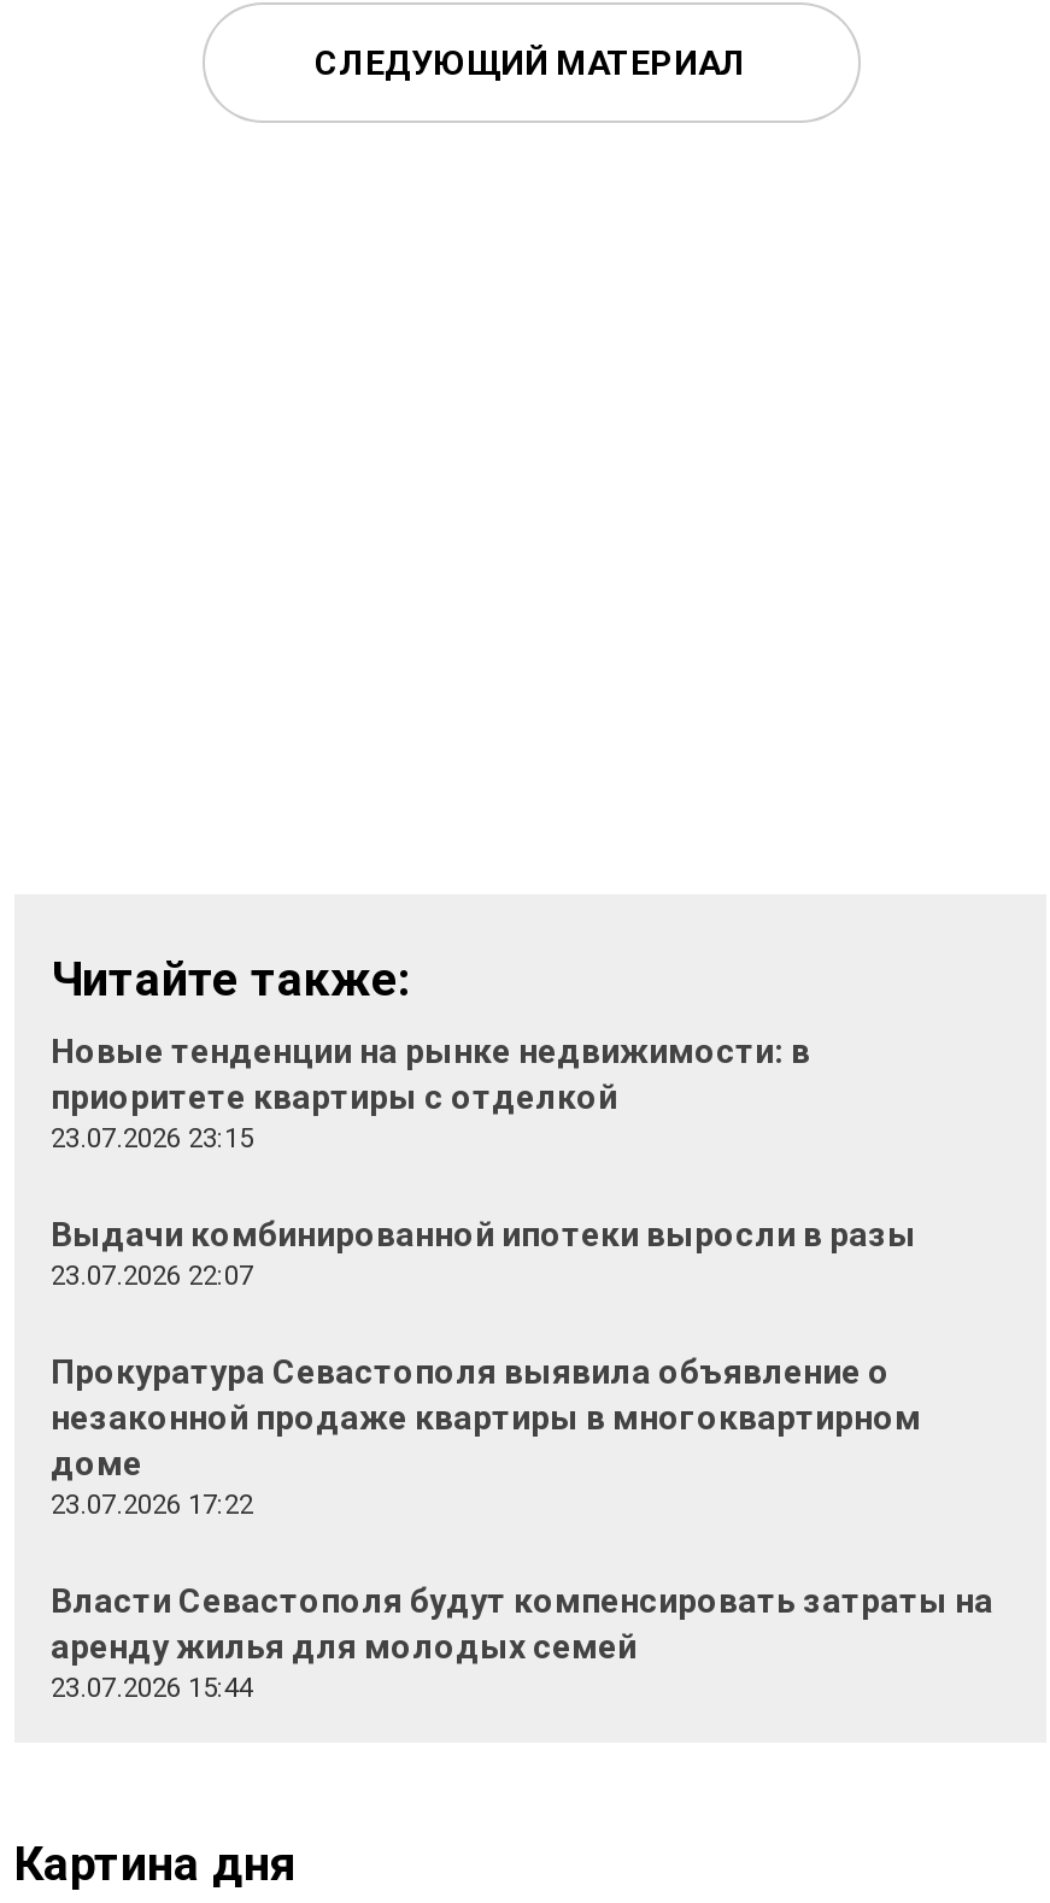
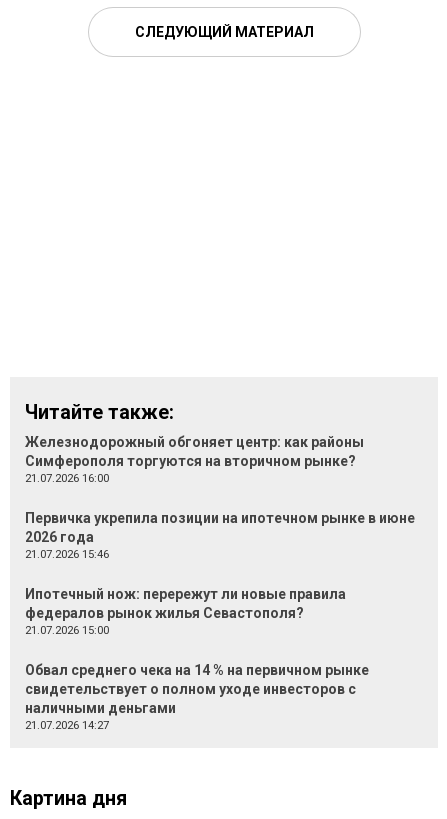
- Новые тенденции на рынке недвижимости: в
- приоритете квартиры с отделкой
- 23.07.2026 23:15
+ Железнодорожный обгоняет центр: как районы
+ Симферополя торгуются на вторичном рынке?
+ 21.07.2026 16:00

- Выдачи комбинированной ипотеки выросли в разы
- 23.07.2026 22:07
+ Первичка укрепила позиции на ипотечном рынке в июне
+ 2026 года
+ 21.07.2026 15:46

- Прокуратура Севастополя выявила объявление о
- незаконной продаже квартиры в многоквартирном
- доме
- 23.07.2026 17:22
+ Ипотечный нож: перережут ли новые правила
+ федералов рынок жилья Севастополя?
+ 21.07.2026 15:00

- Власти Севастополя будут компенсировать затраты на
- аренду жилья для молодых семей
- 23.07.2026 15:44
+ Обвал среднего чека на 14 % на первичном рынке
+ свидетельствует о полном уходе инвесторов с
+ наличными деньгами
+ 21.07.2026 14:27
